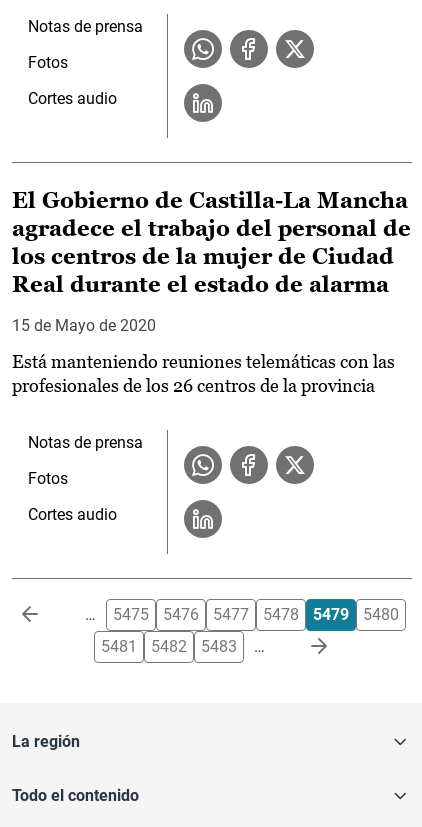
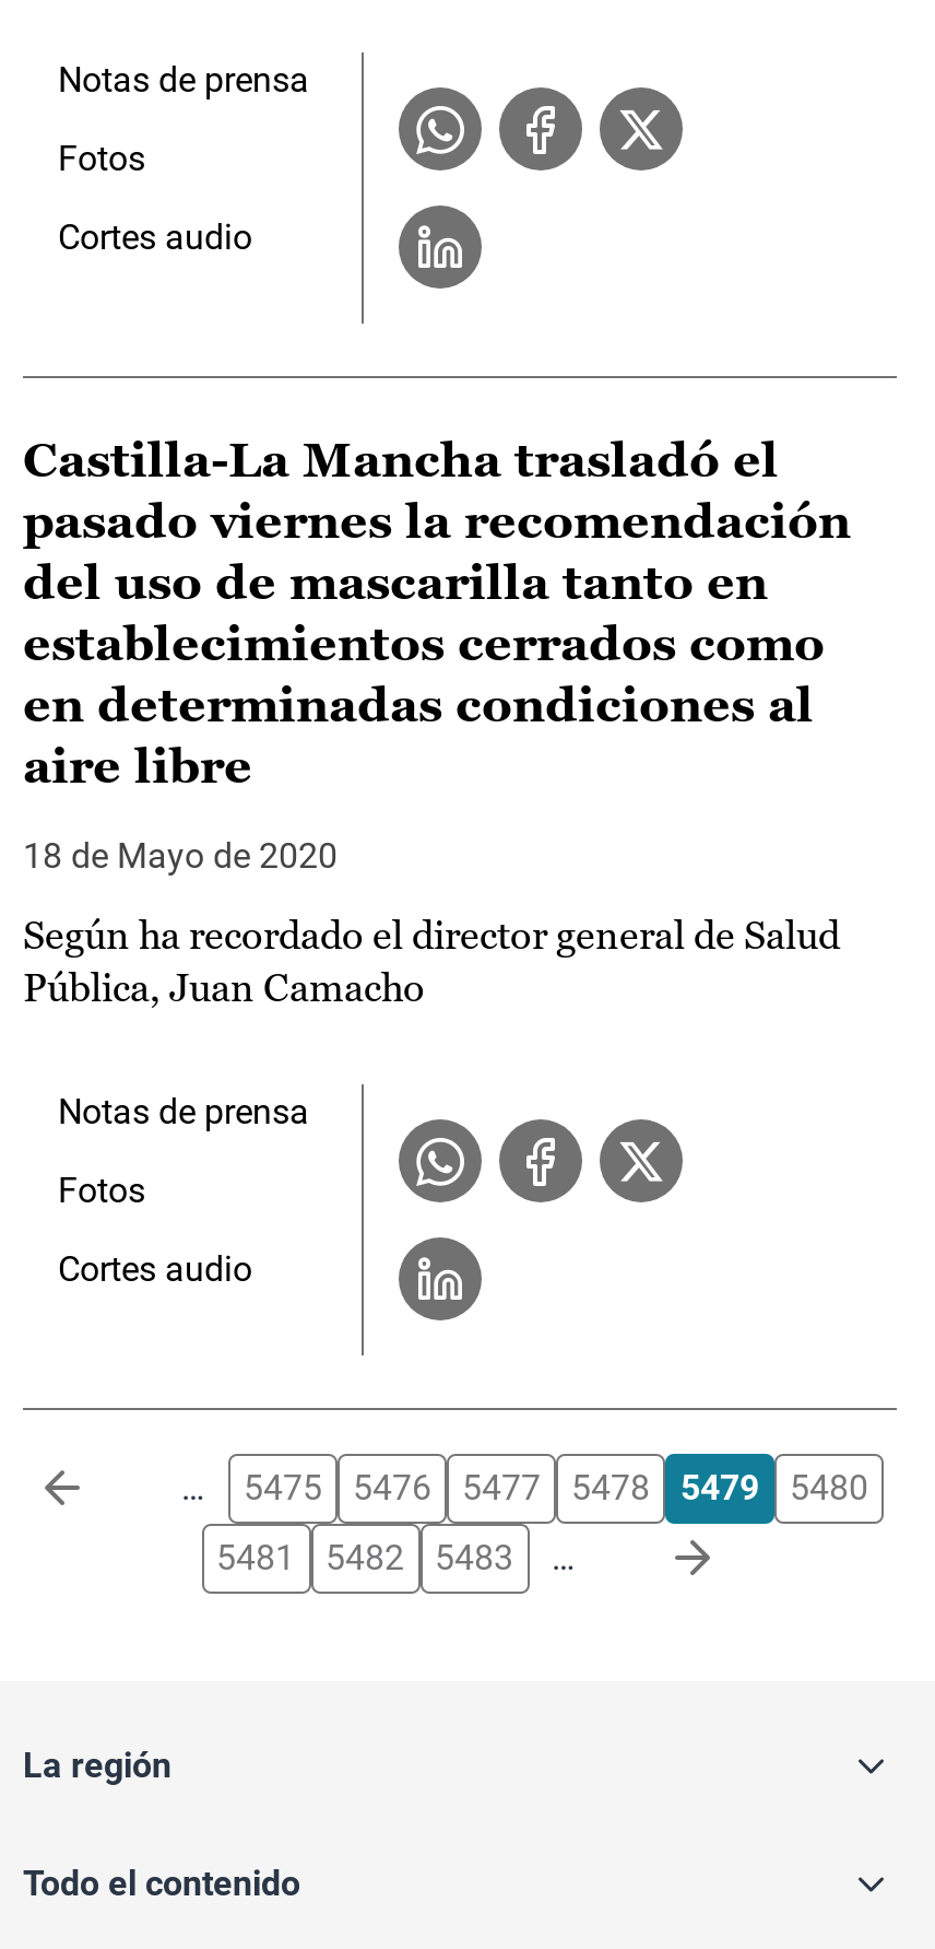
- El Gobierno de Castilla-La Mancha
- agradece el trabajo del personal de
- los centros de la mujer de Ciudad
- Real durante el estado de alarma
+ Castilla-La Mancha trasladó el
+ pasado viernes la recomendación
+ del uso de mascarilla tanto en
+ establecimientos cerrados como
+ en determinadas condiciones al
+ aire libre

- 15 de Mayo de 2020
+ 18 de Mayo de 2020

- Está manteniendo reuniones telemáticas con las
- profesionales de los 26 centros de la provincia
+ Según ha recordado el director general de Salud
+ Pública, Juan Camacho
